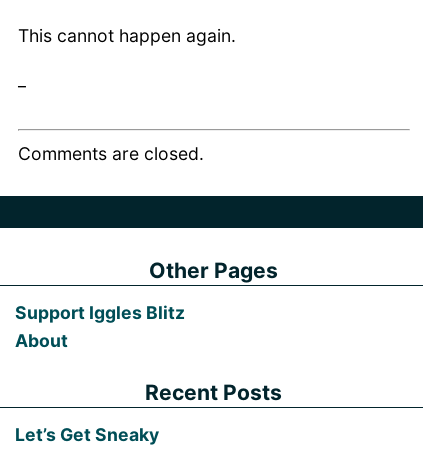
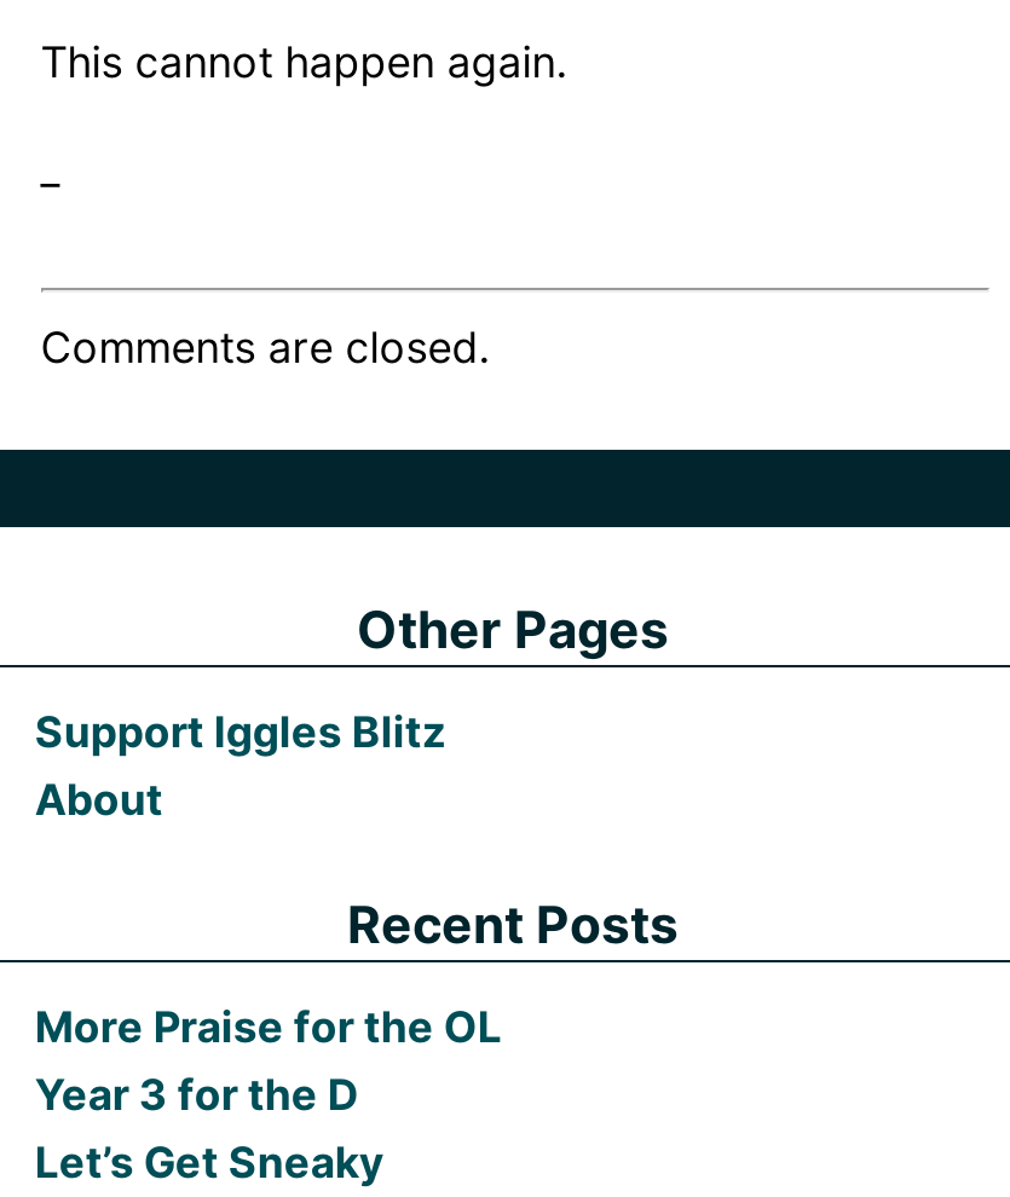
+ More Praise for the OL
+ Year 3 for the D
